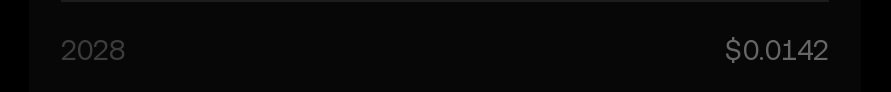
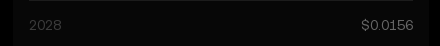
- $0.0142
+ $0.0156
